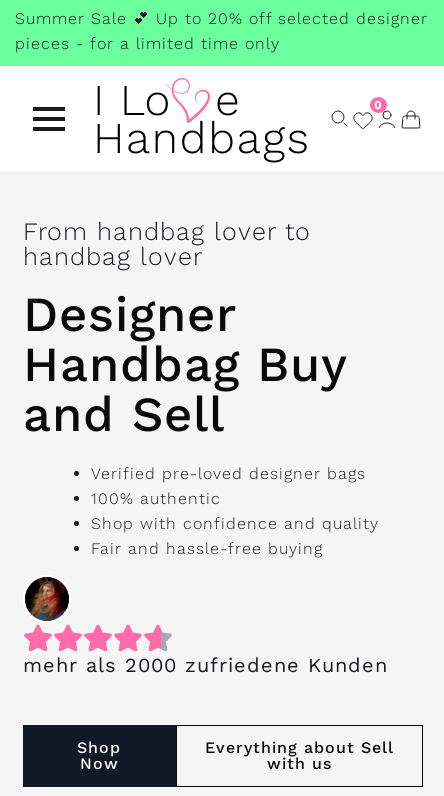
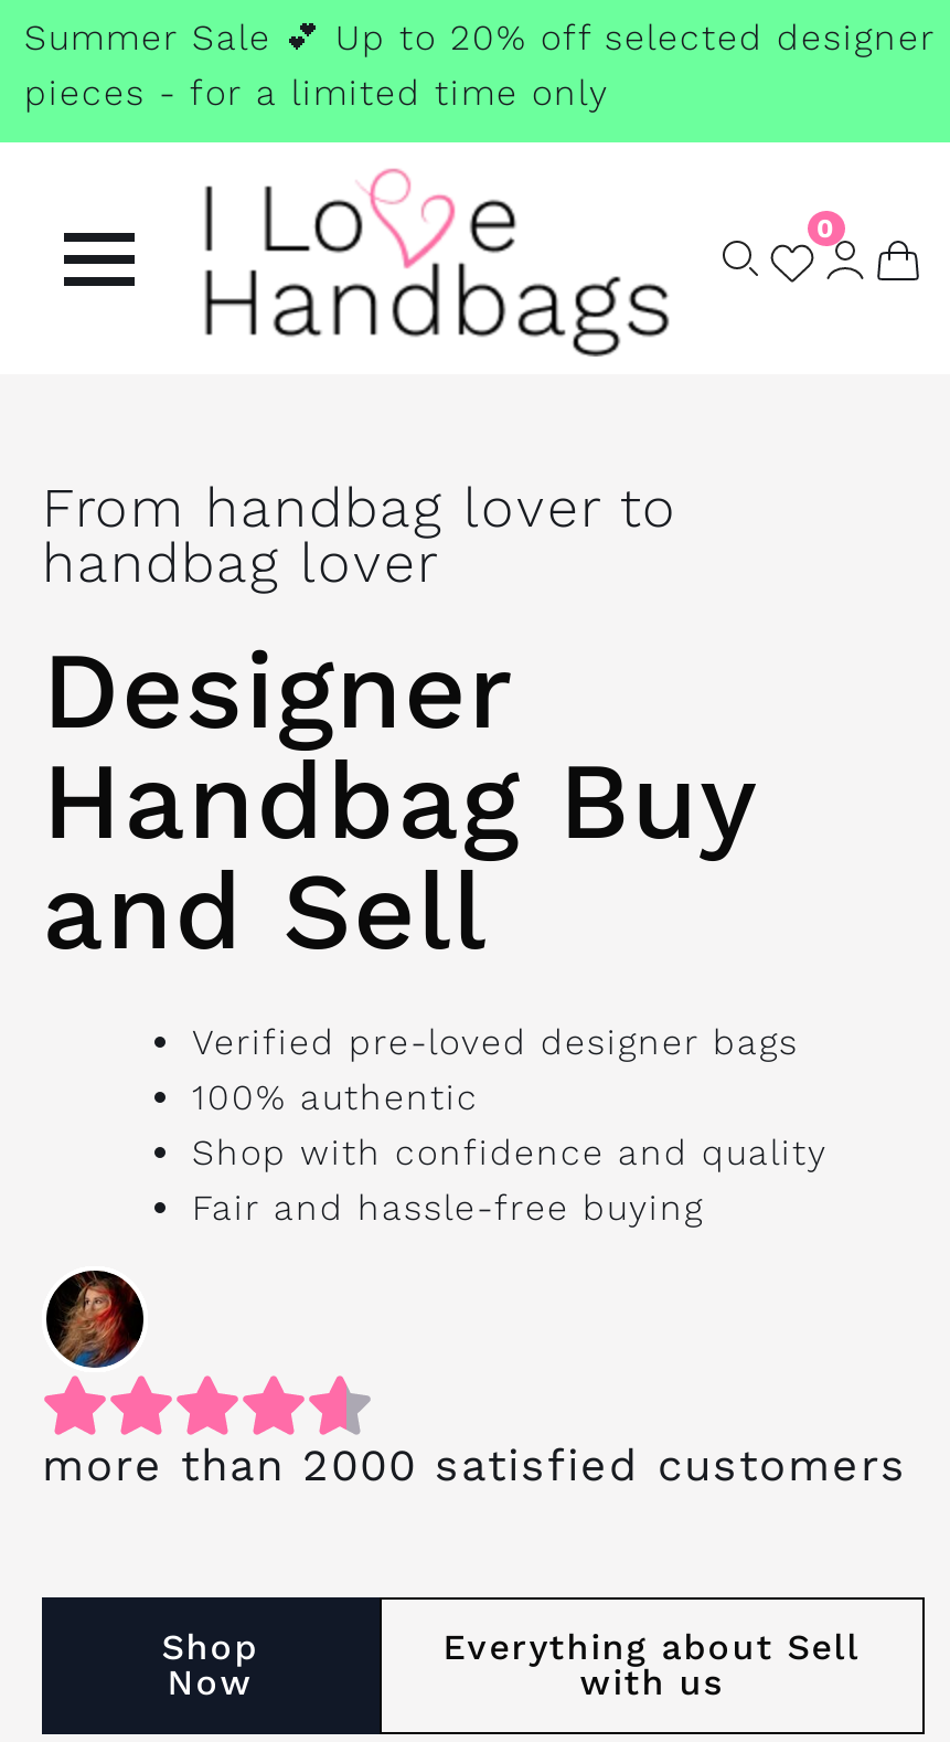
- mehr als 2000 zufriedene Kunden
+ more than 2000 satisfied customers
